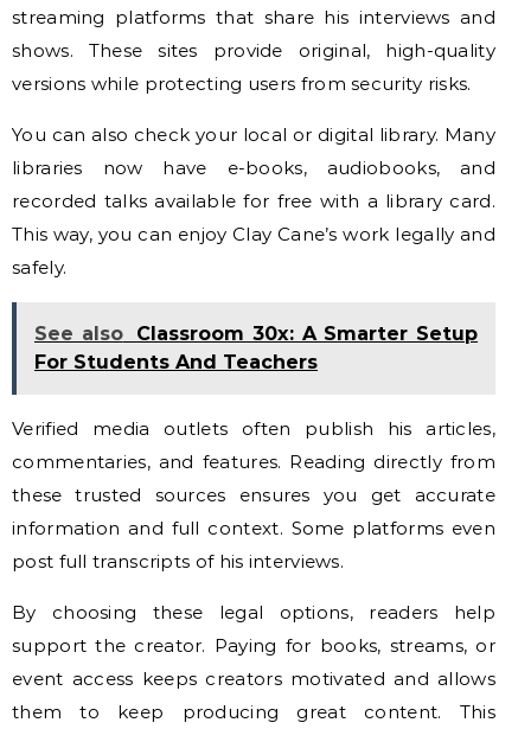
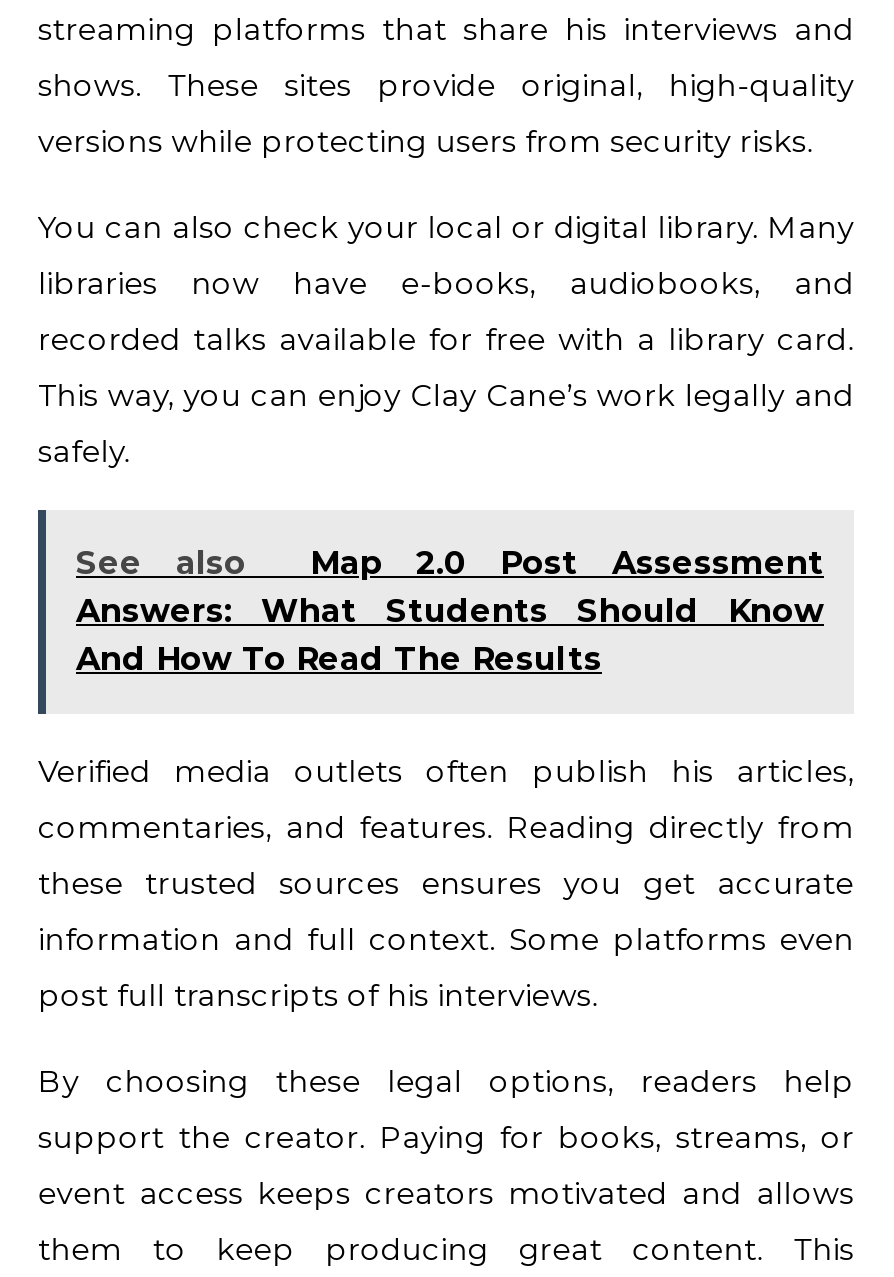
- Classroom 30x: A Smarter Setup
- For Students And Teachers
+ Map 2.0 Post Assessment
+ Answers: What Students Should Know
+ And How To Read The Results
